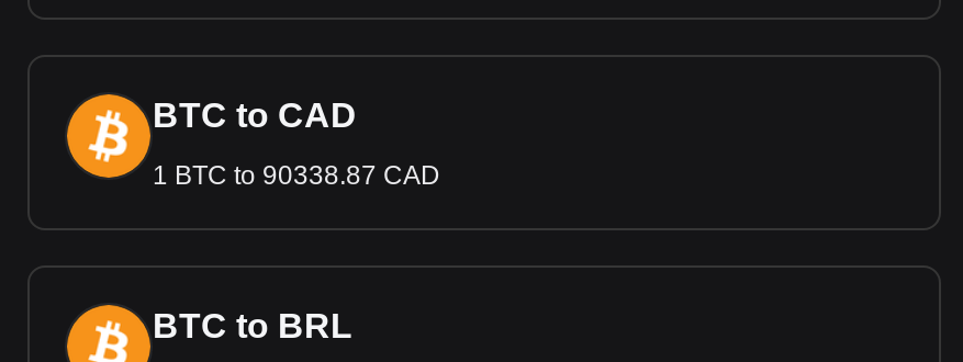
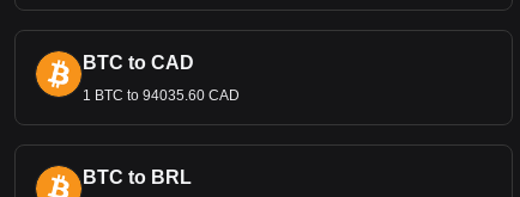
- 1 BTC to 90338.87 CAD
+ 1 BTC to 94035.60 CAD
